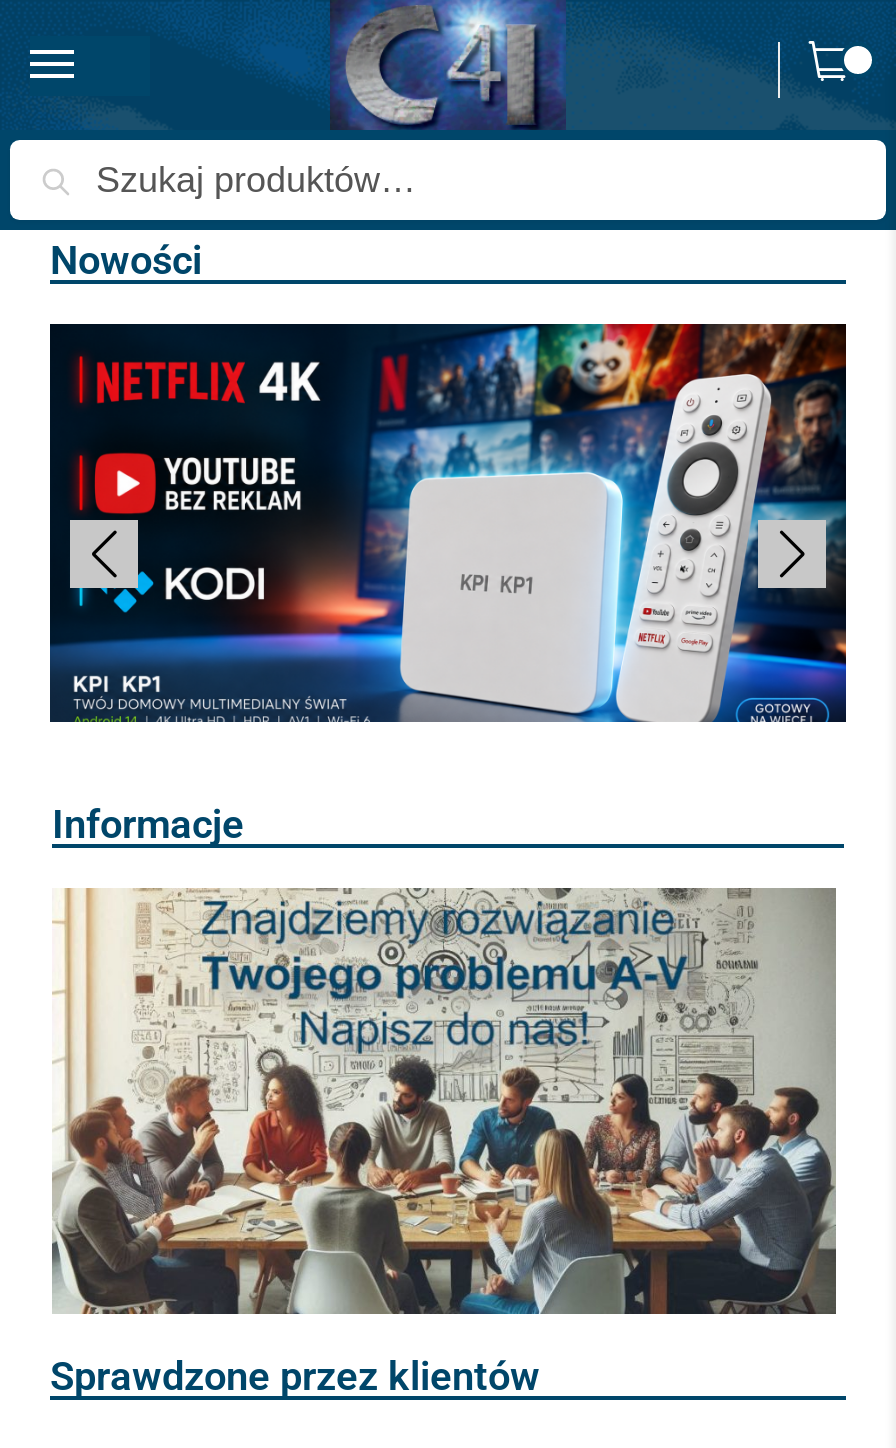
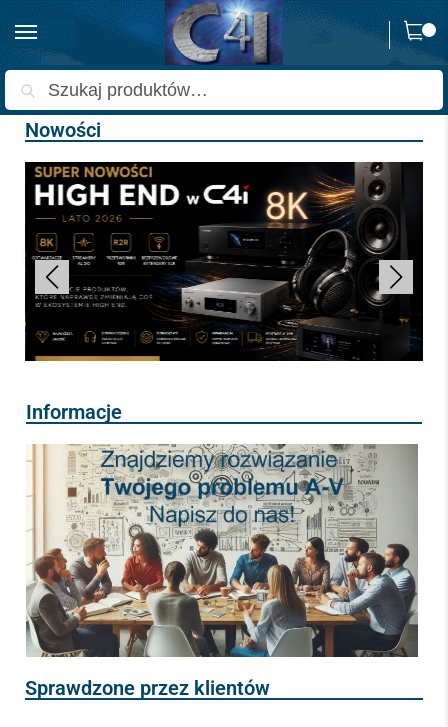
- [image]
+ [image]
